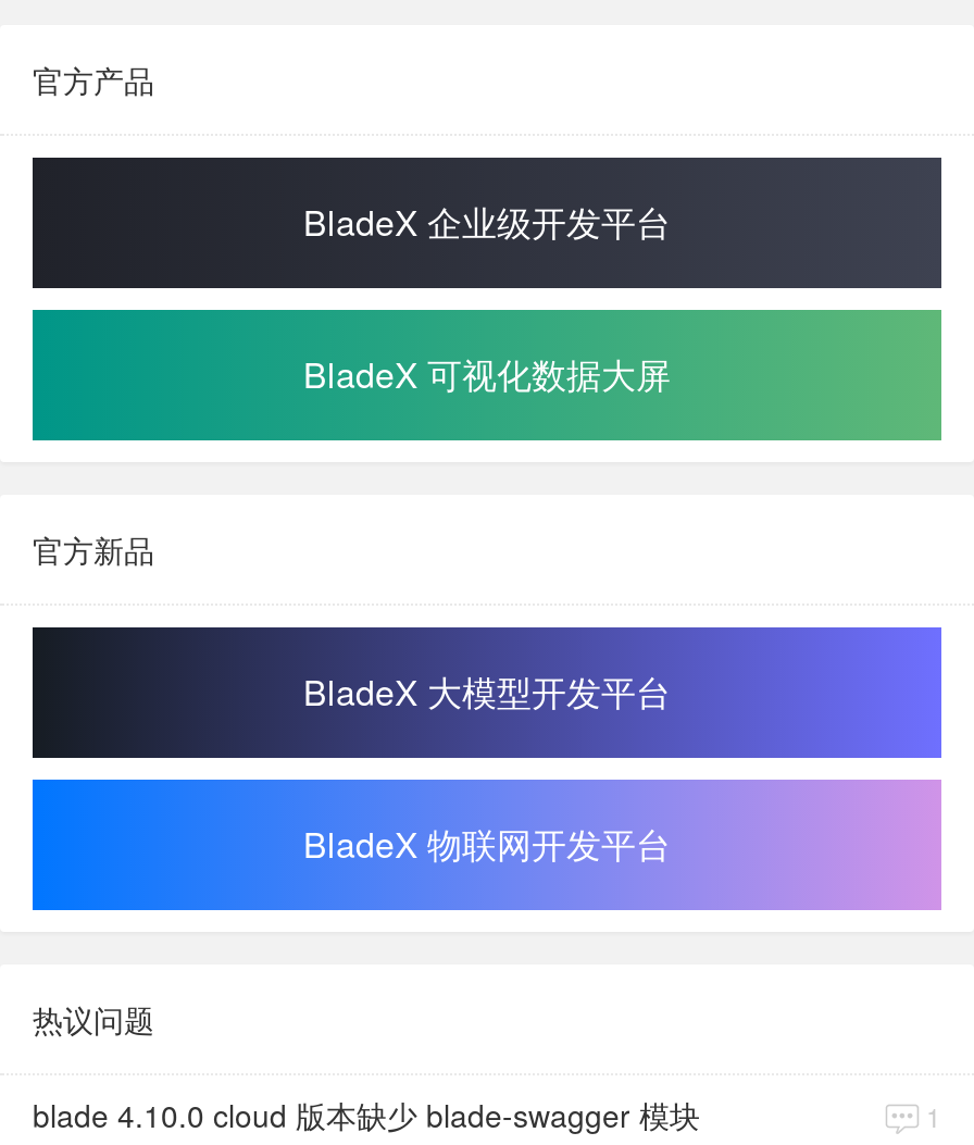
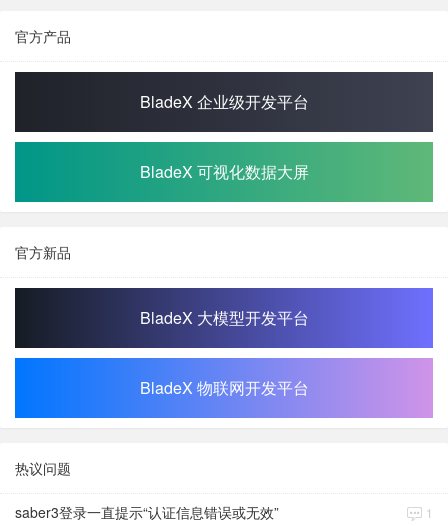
- blade 4.10.0 cloud 版本缺少 blade-swagger 模块
+ saber3登录一直提示“认证信息错误或无效”
